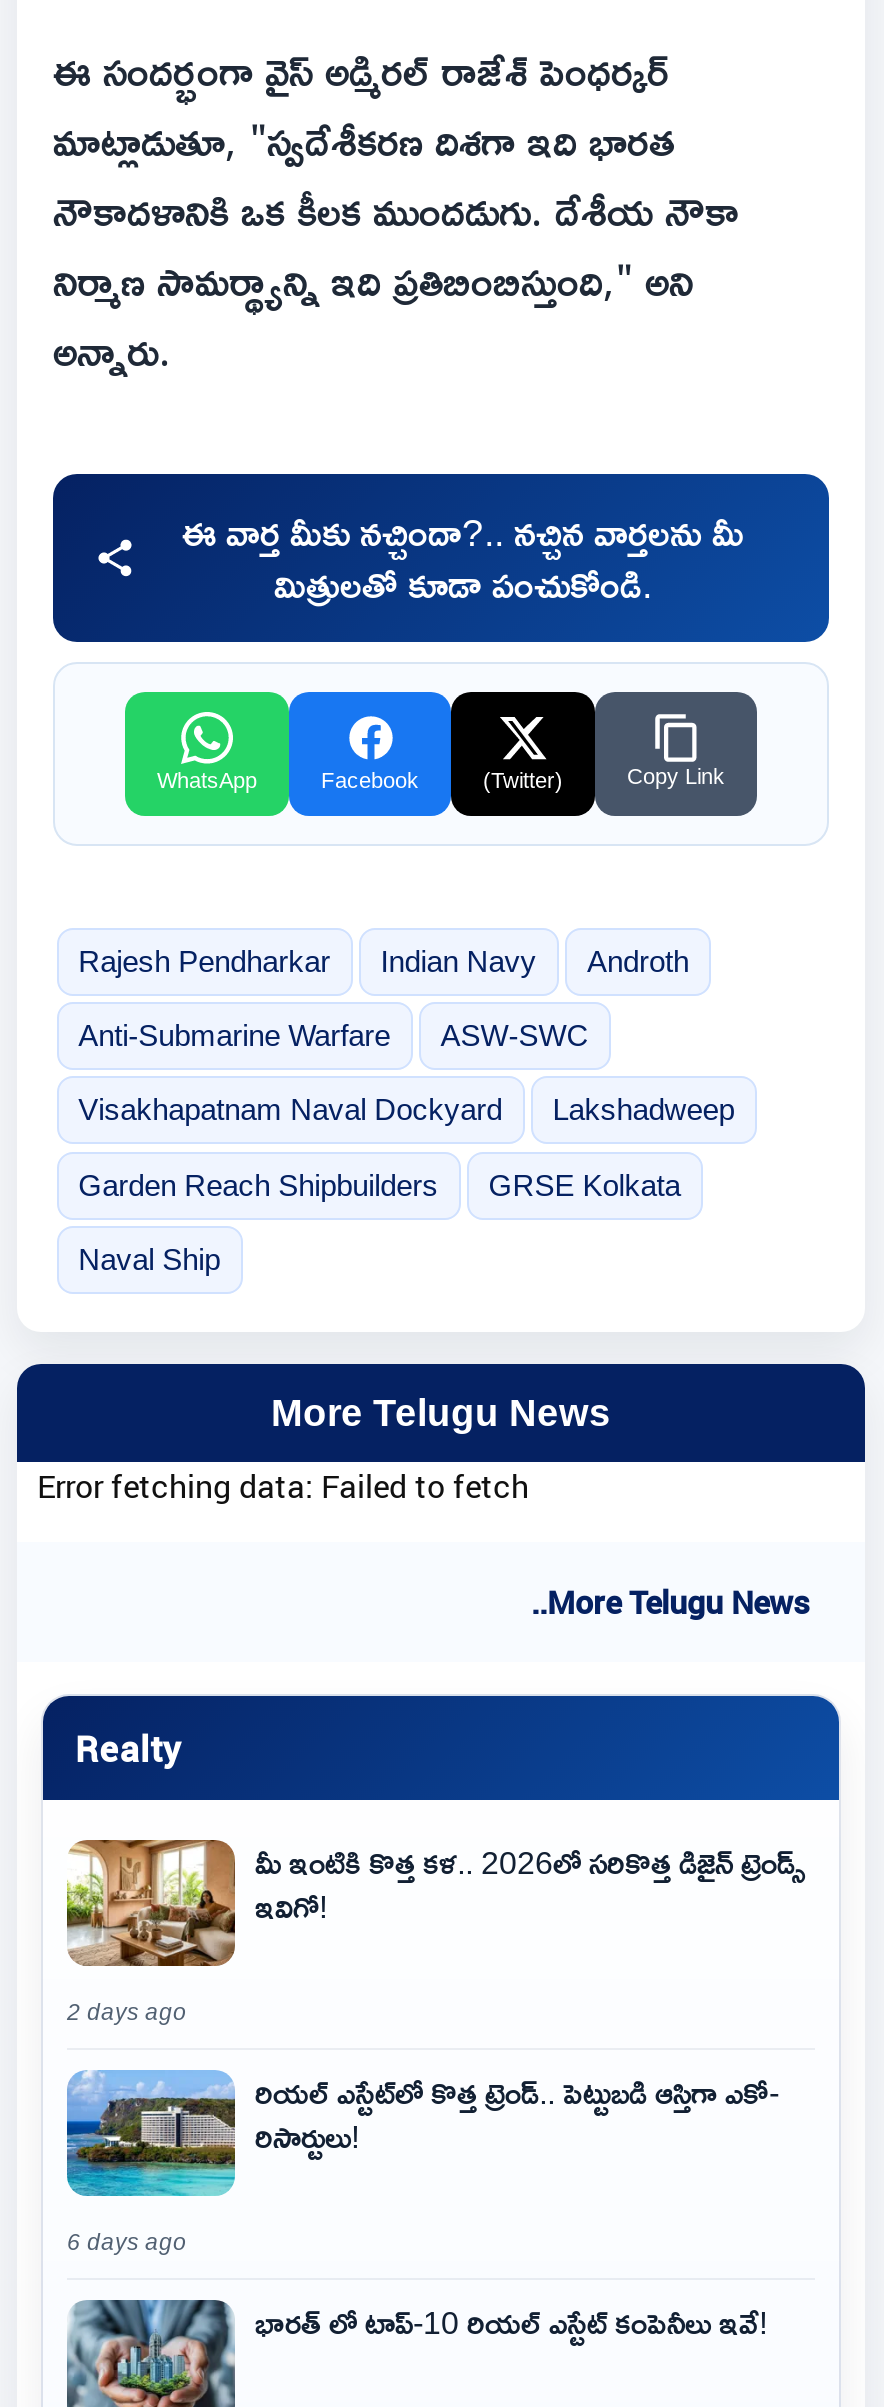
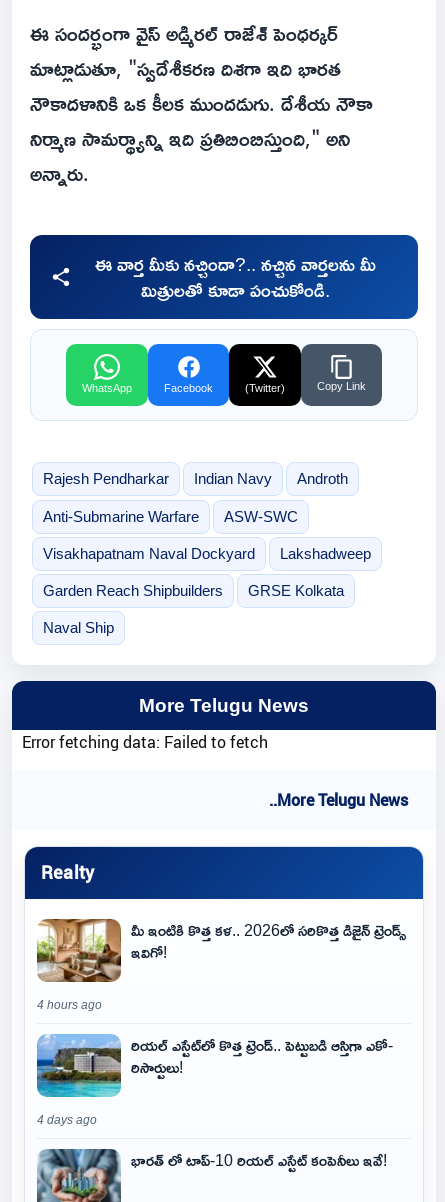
- 2 days ago
+ 4 hours ago

- 6 days ago
+ 4 days ago
